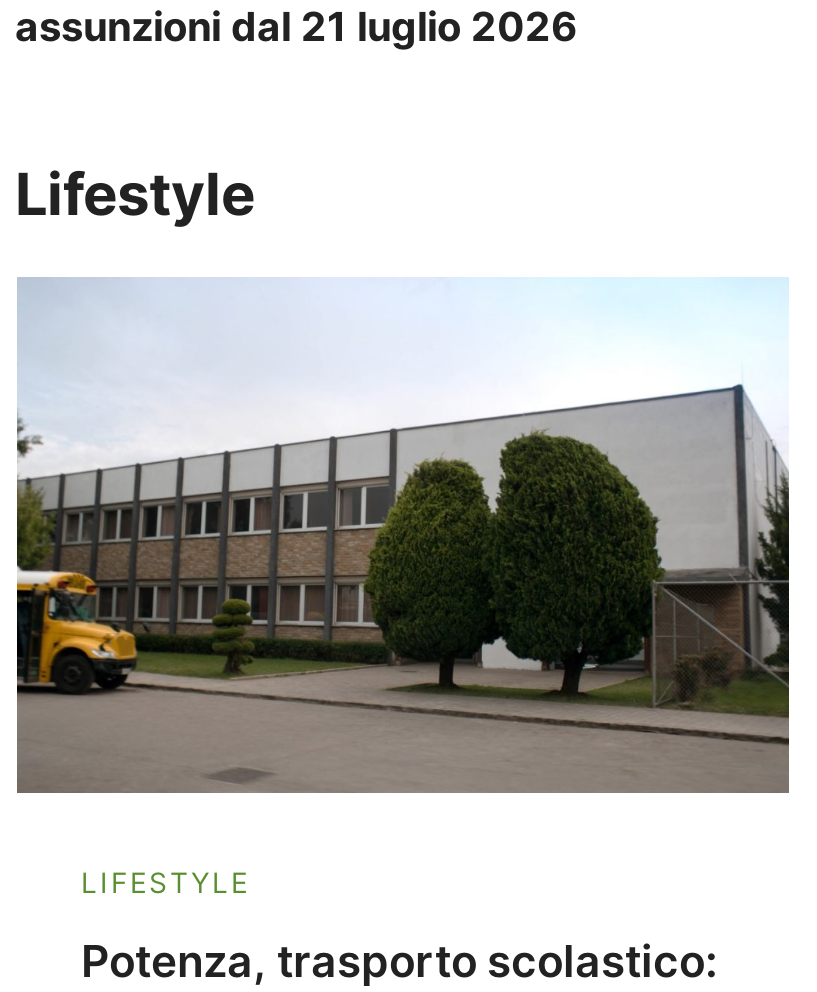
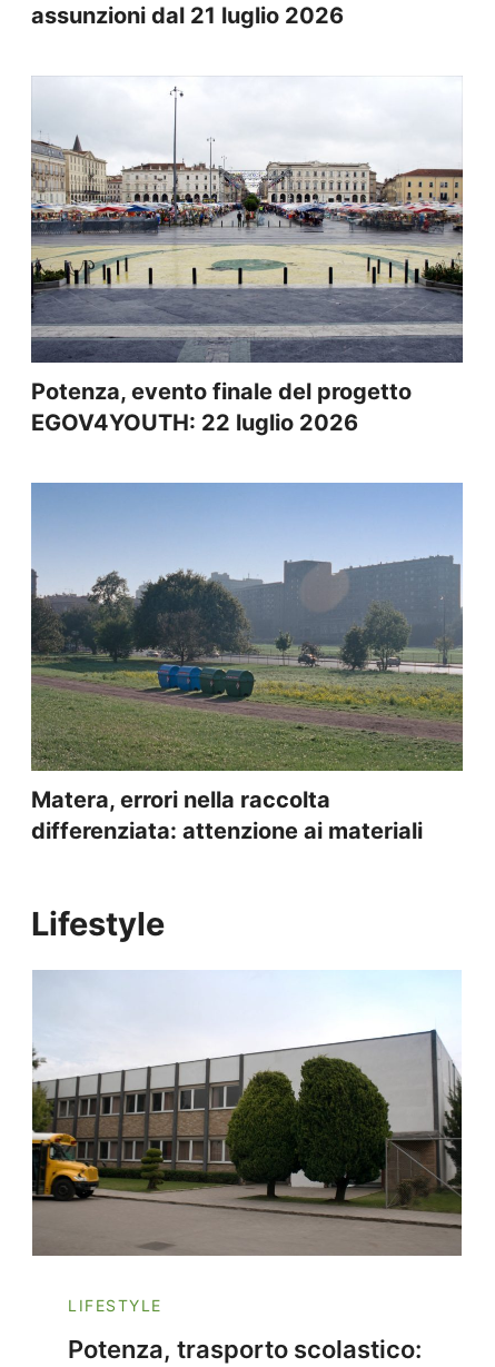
+ [image]
+ Potenza, evento finale del progetto
+ EGOV4YOUTH: 22 luglio 2026

+ [image]
+ Matera, errori nella raccolta
+ differenziata: attenzione ai materiali
